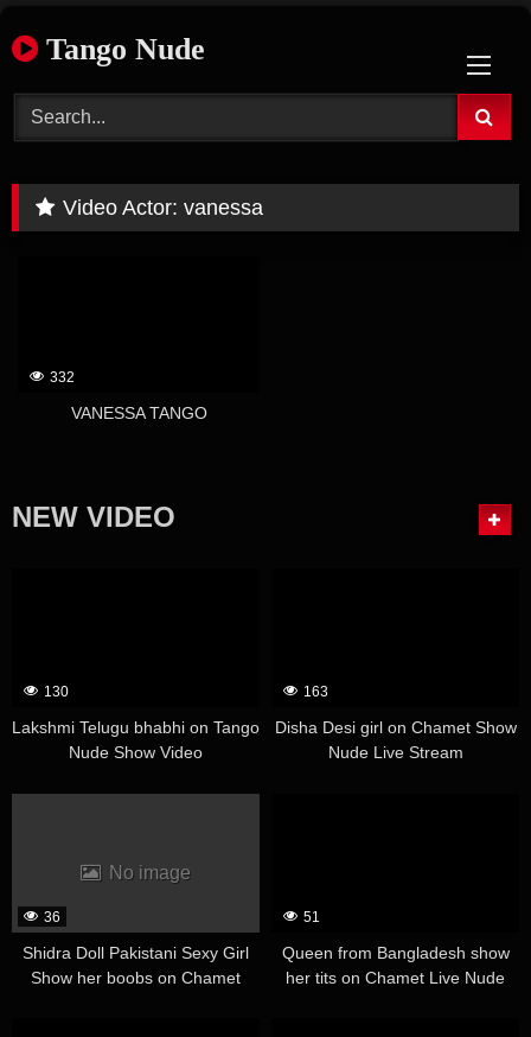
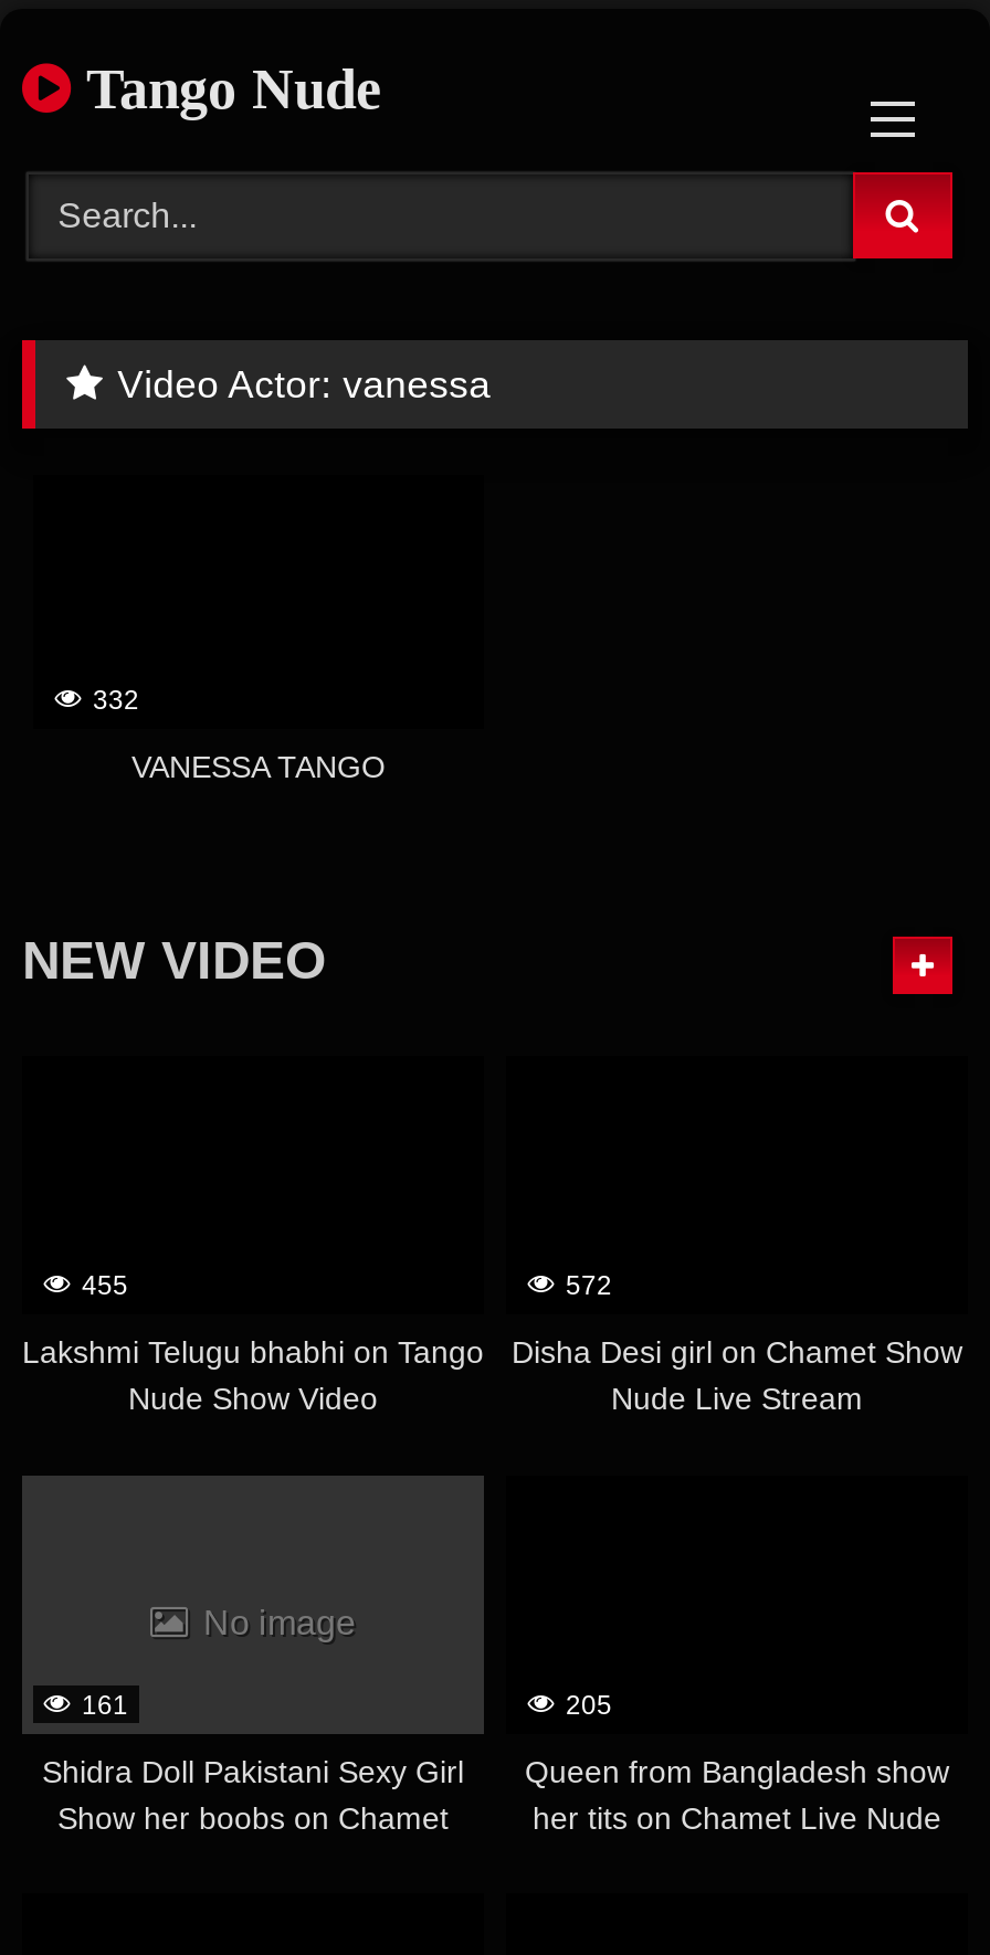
- 130
+ 455

- 163
+ 572

- 36
+ 161

- 51
+ 205
